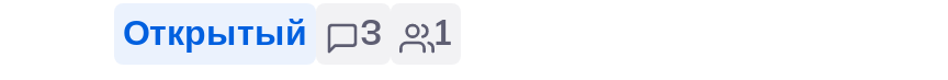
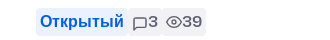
- Открытый 3 1
+ Открытый 3 39
